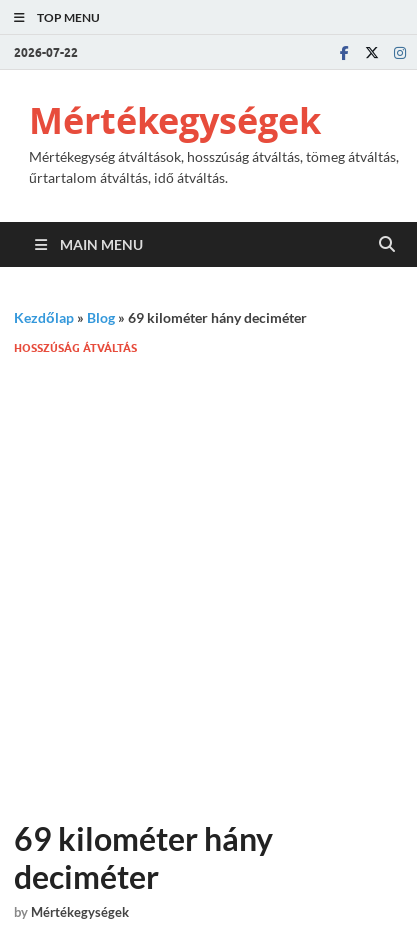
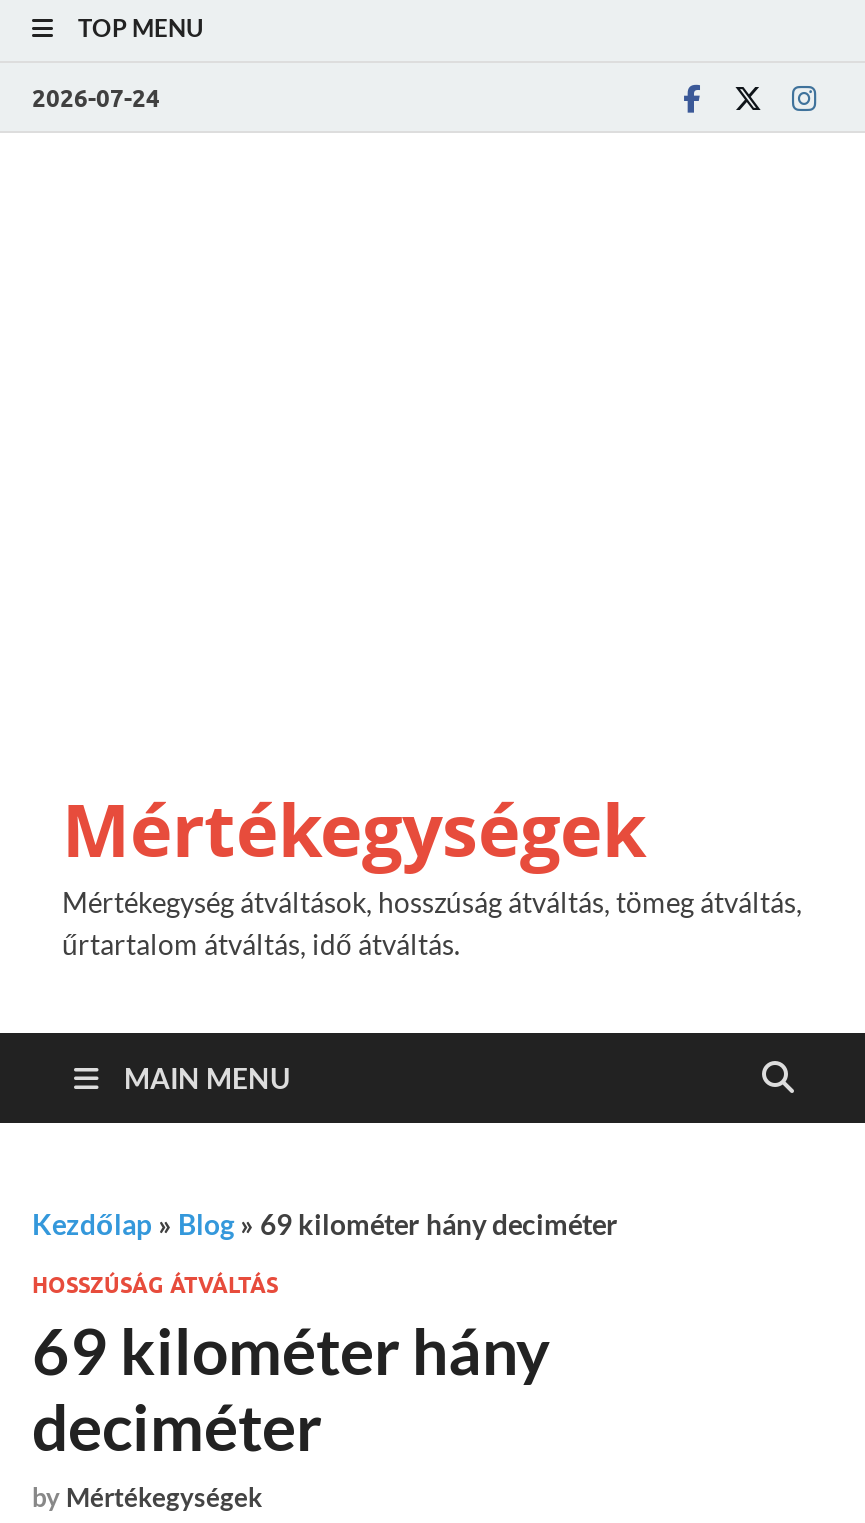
- 2026-07-22
+ 2026-07-24

moved down: Mértékegységek | Mértékegység átváltások, hosszúság átváltás, tömeg átváltás, | űrtartalom átváltás, idő átváltás. | MAIN MENU | Kezdőlap» Blog» 69 kilométer hány deciméter | HOSSZÚSÁG ÁTVÁLTÁS
